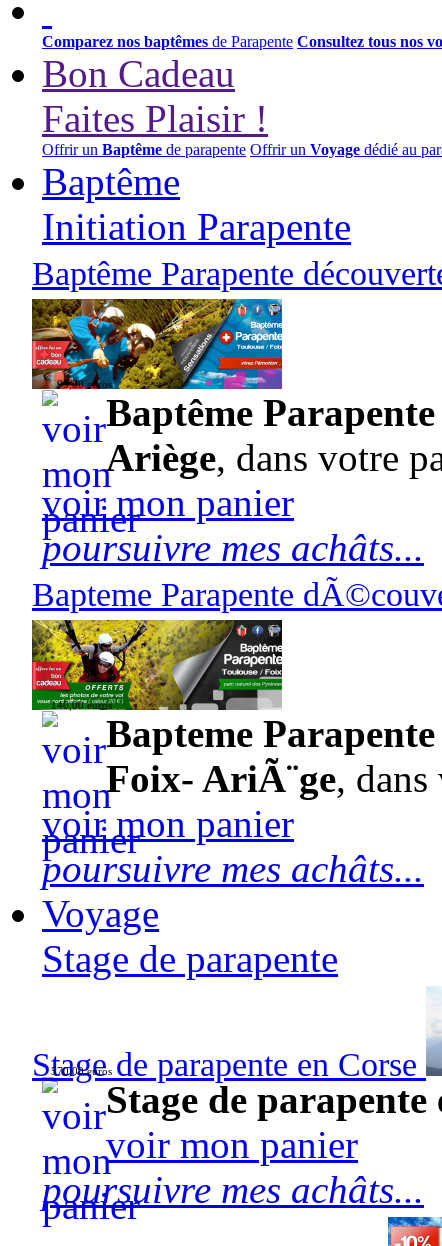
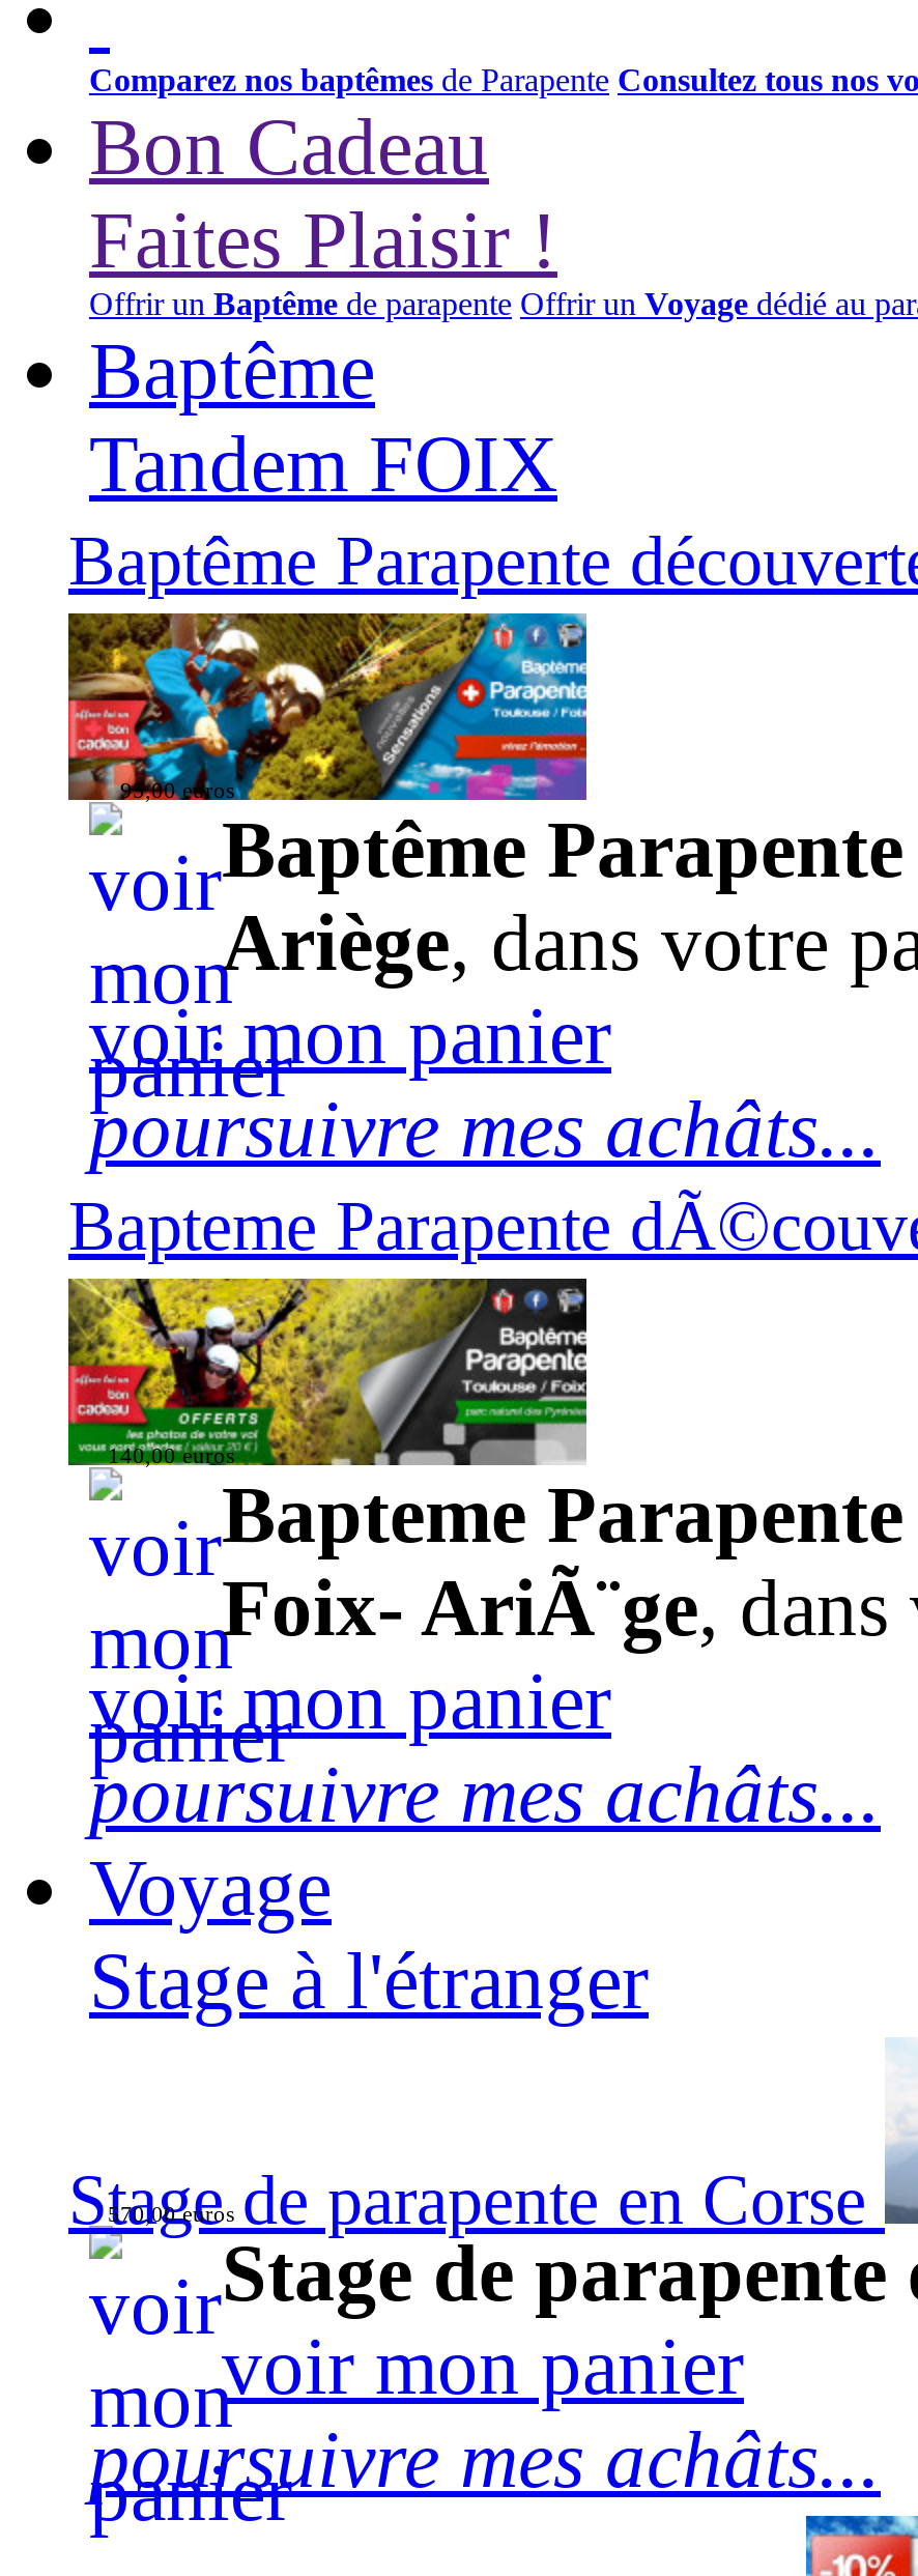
- Initiation Parapente
+ Tandem FOIX

- Stage de parapente
+ Stage à l'étranger
